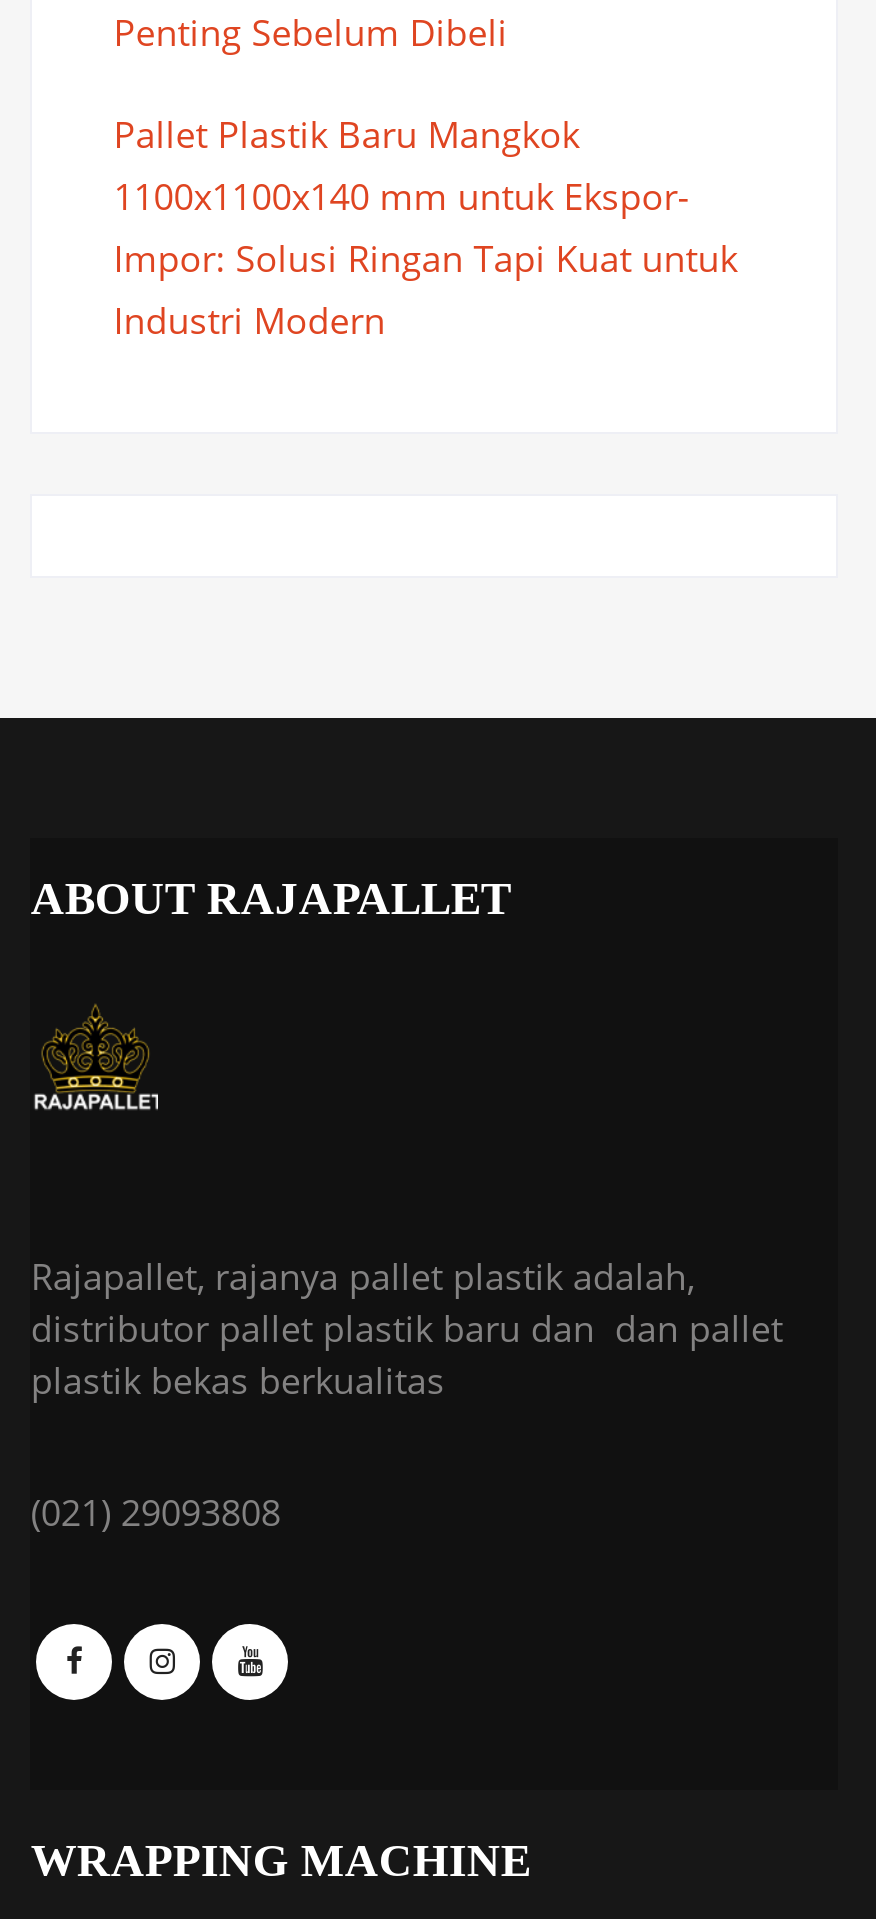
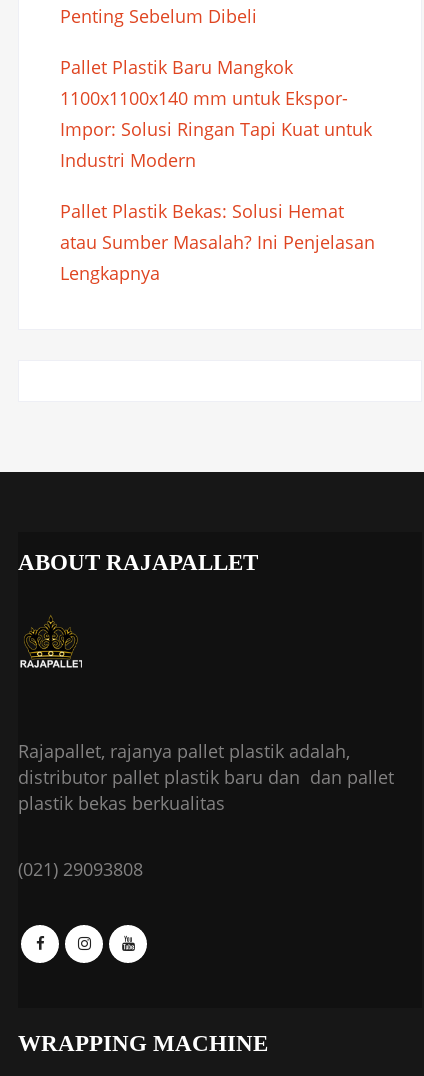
+ Pallet Plastik Bekas: Solusi Hemat
+ atau Sumber Masalah? Ini Penjelasan
+ Lengkapnya
